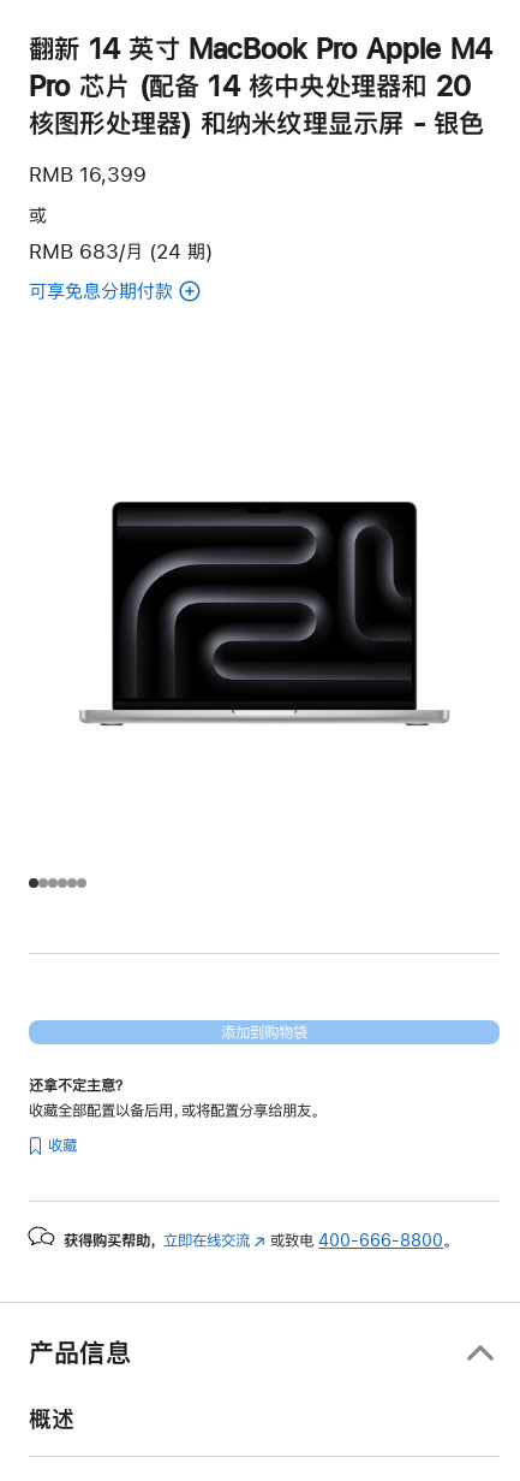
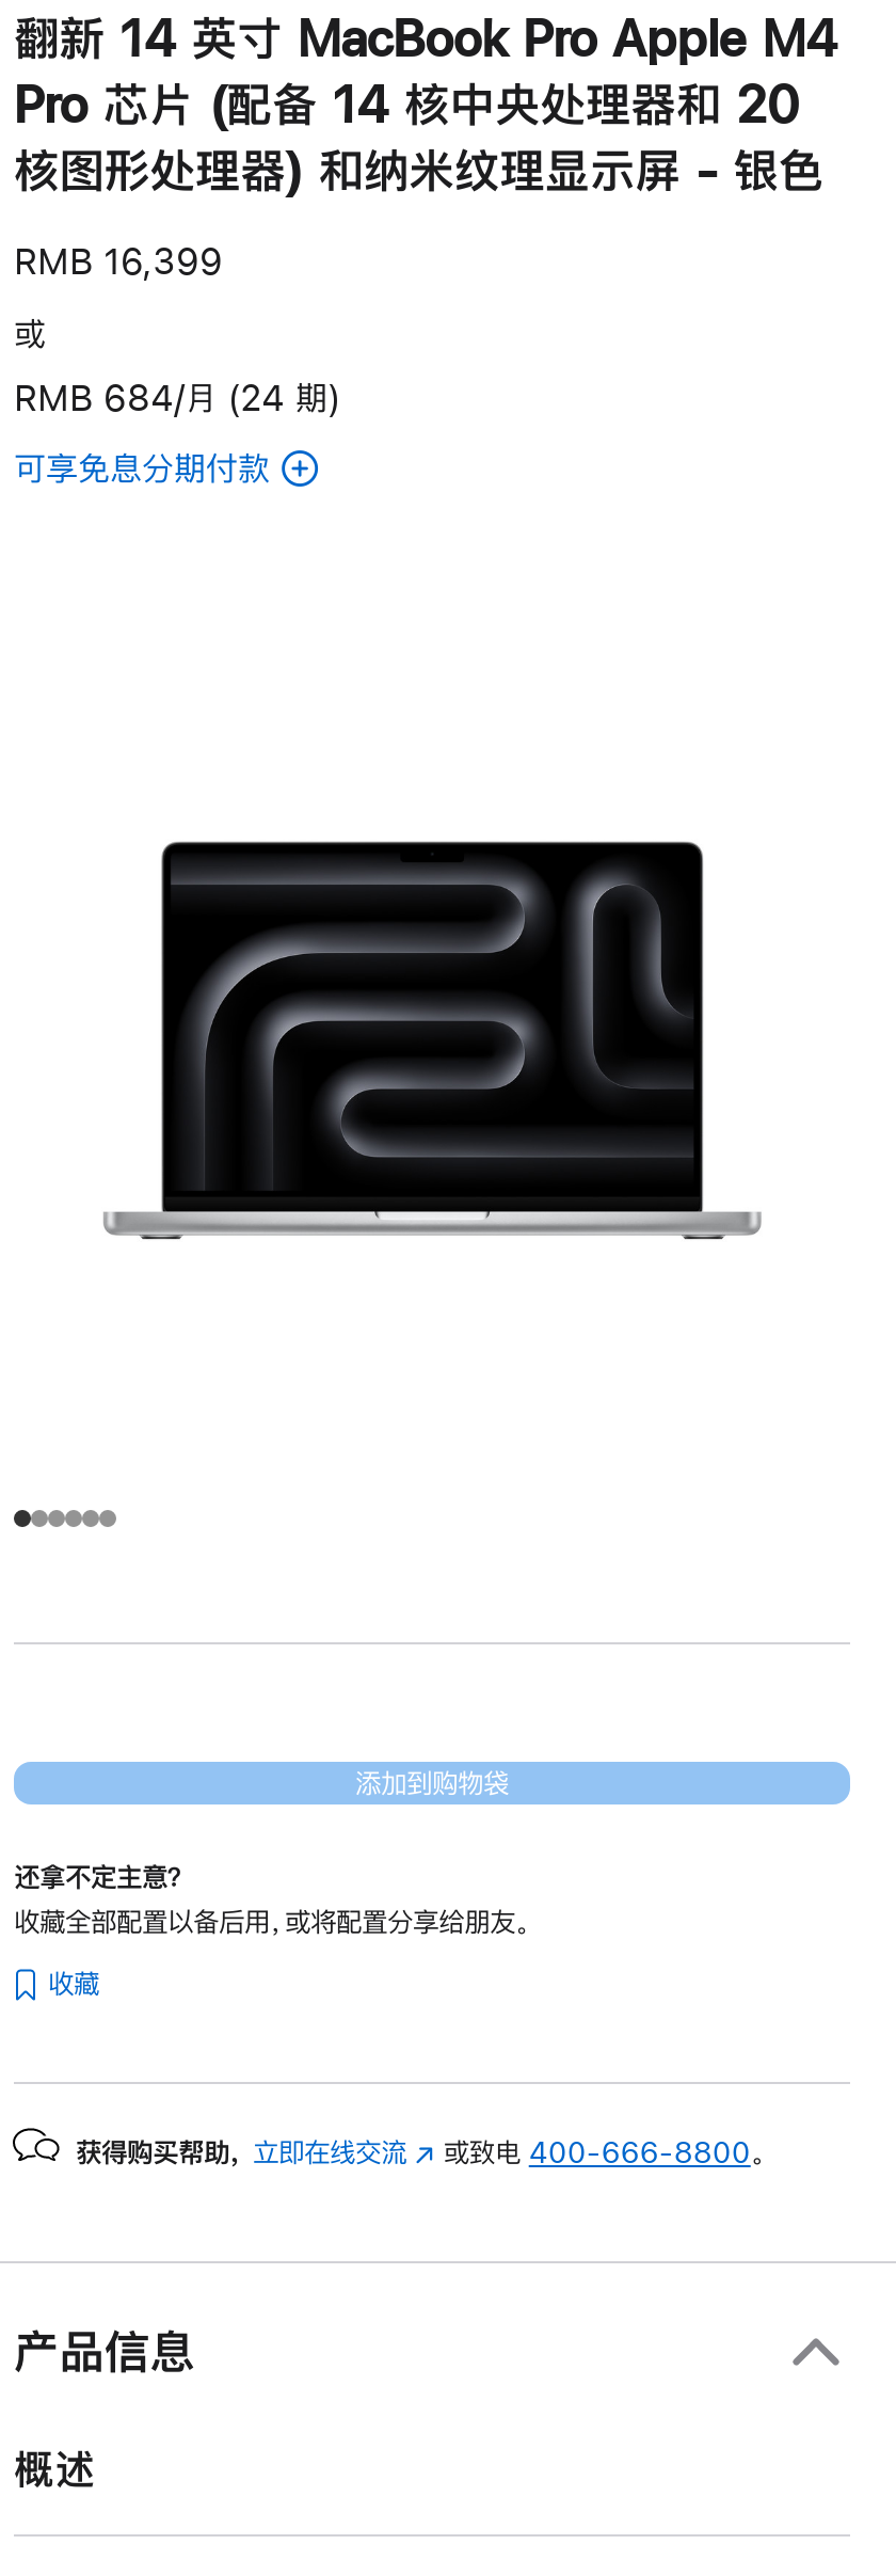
- RMB 683/月 (24 期)
+ RMB 684/月 (24 期)
